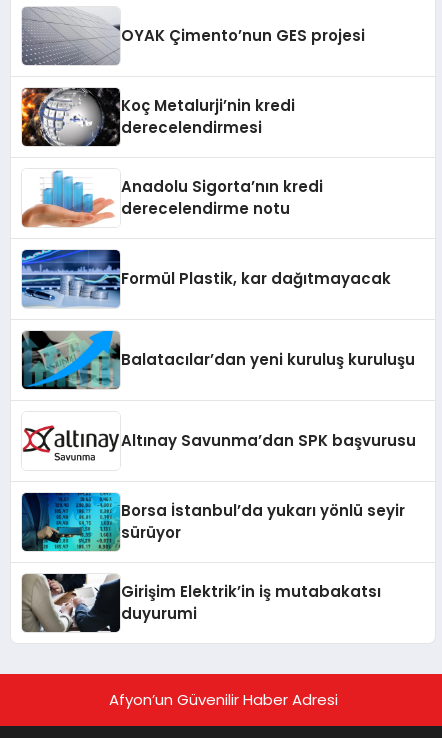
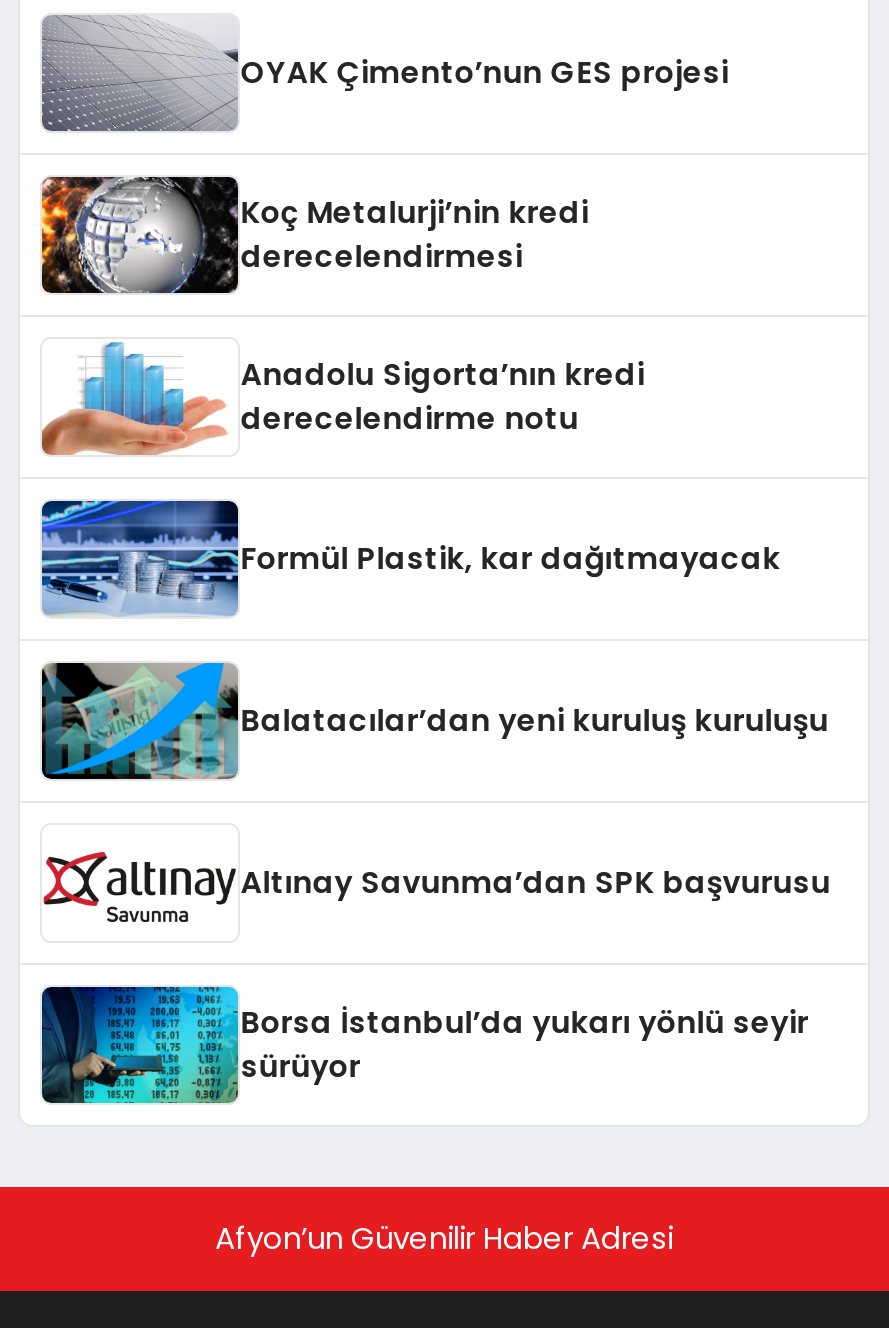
- [image]
- Girişim Elektrik’in iş mutabakatsı
- duyurumi
